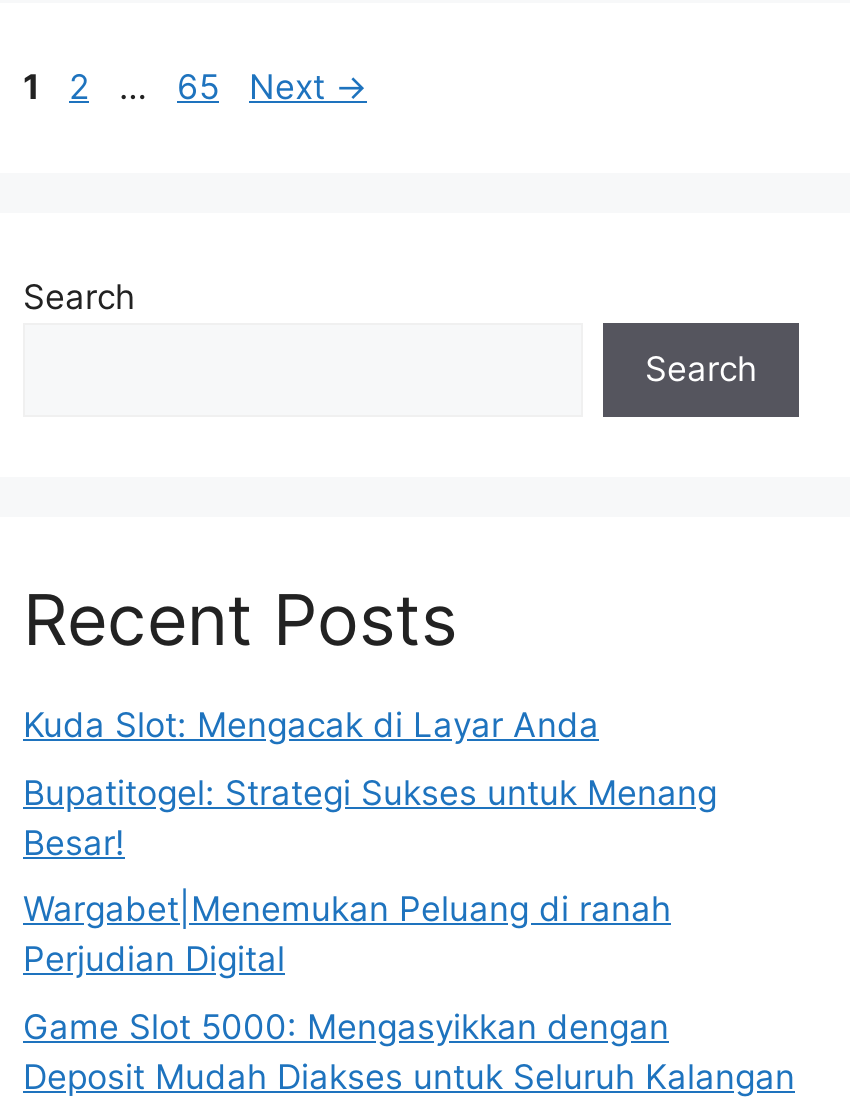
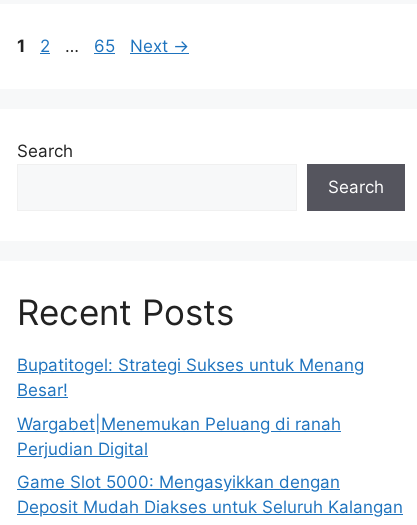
- Kuda Slot: Mengacak di Layar Anda
